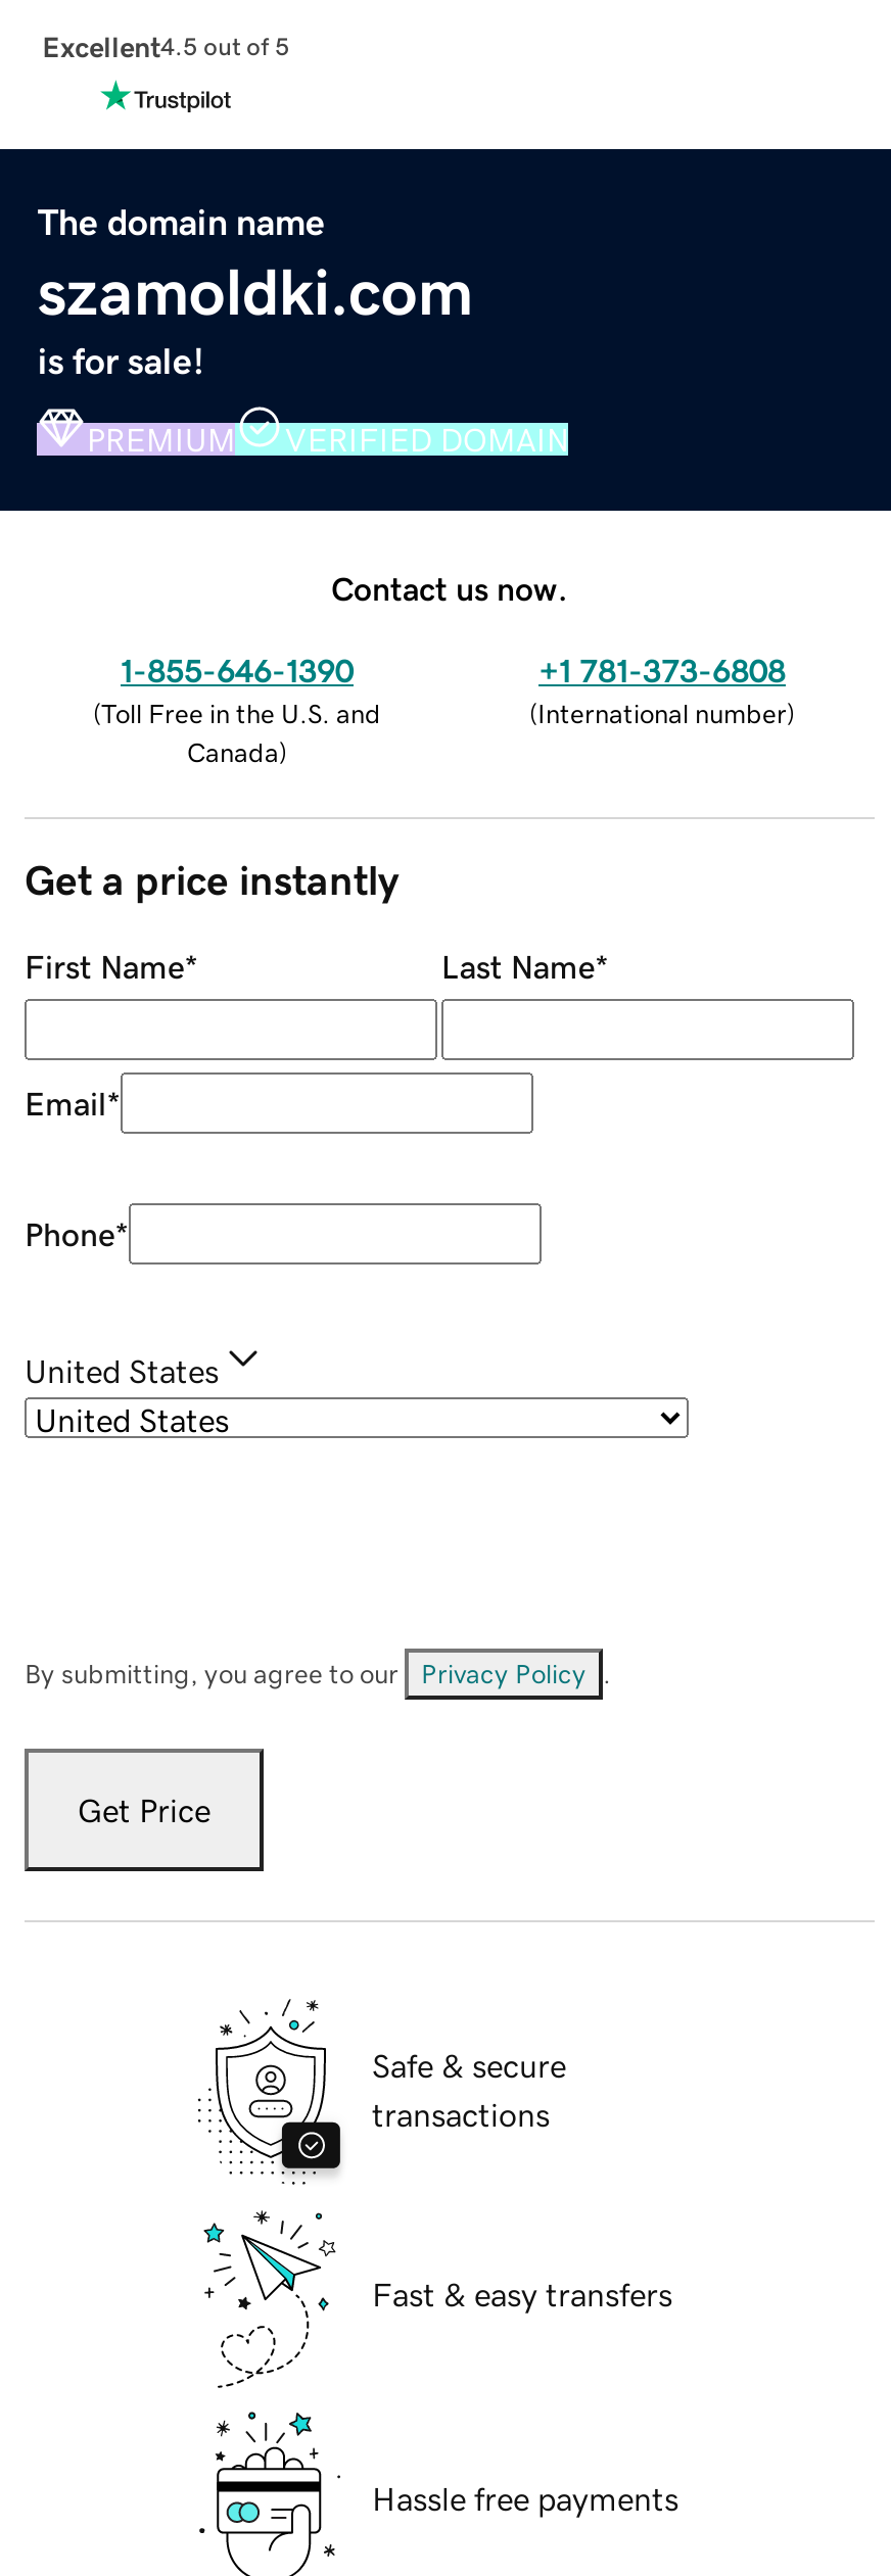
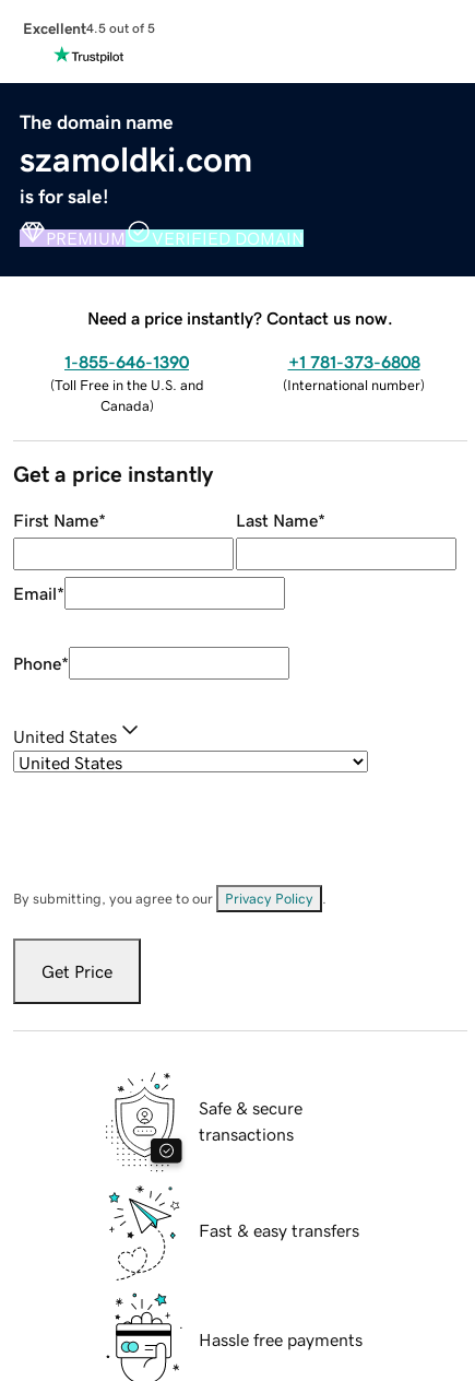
- Contact us now.
+ Need a price instantly? Contact us now.
